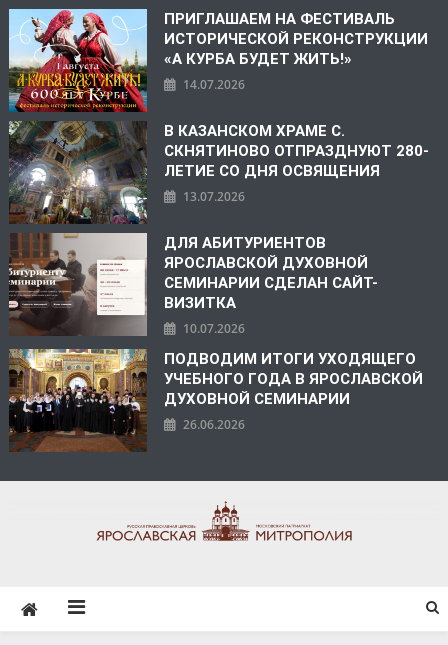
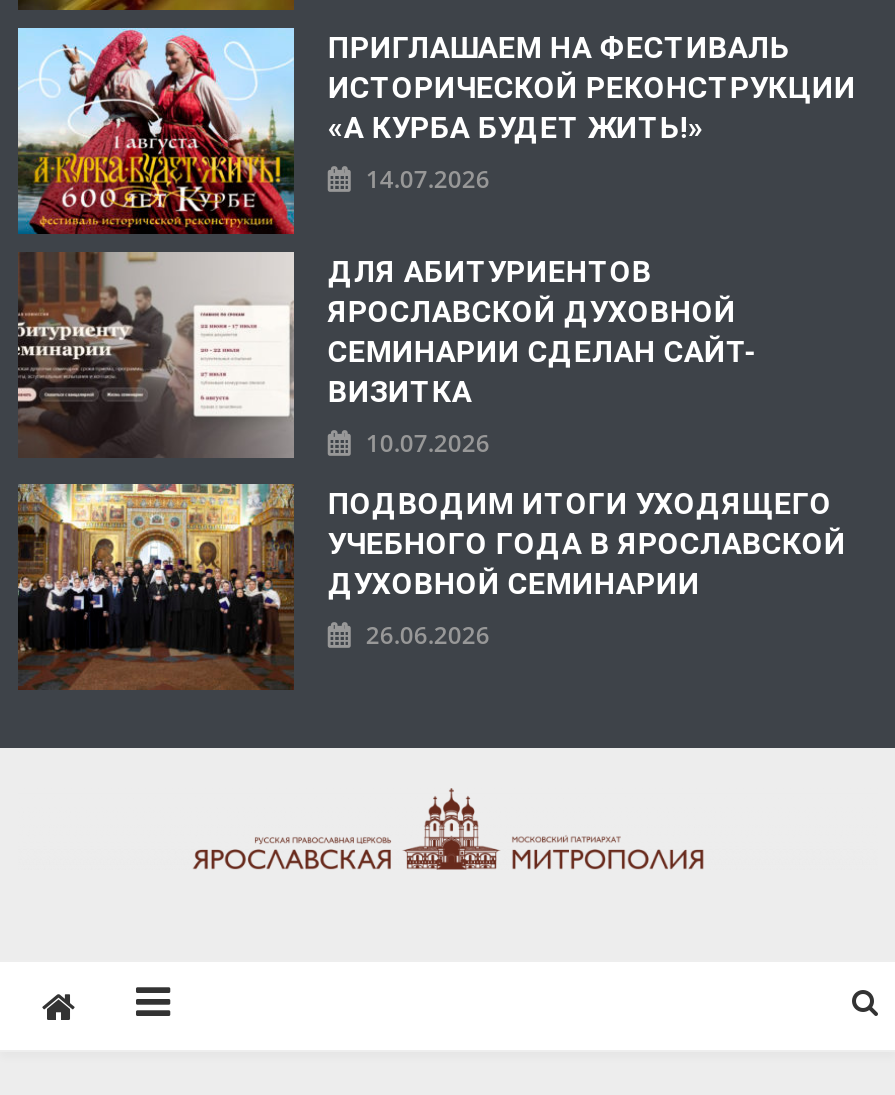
- [image]
- В КАЗАНСКОМ ХРАМЕ С.
- СКНЯТИНОВО ОТПРАЗДНУЮТ 280-
- ЛЕТИЕ СО ДНЯ ОСВЯЩЕНИЯ
- 13.07.2026
